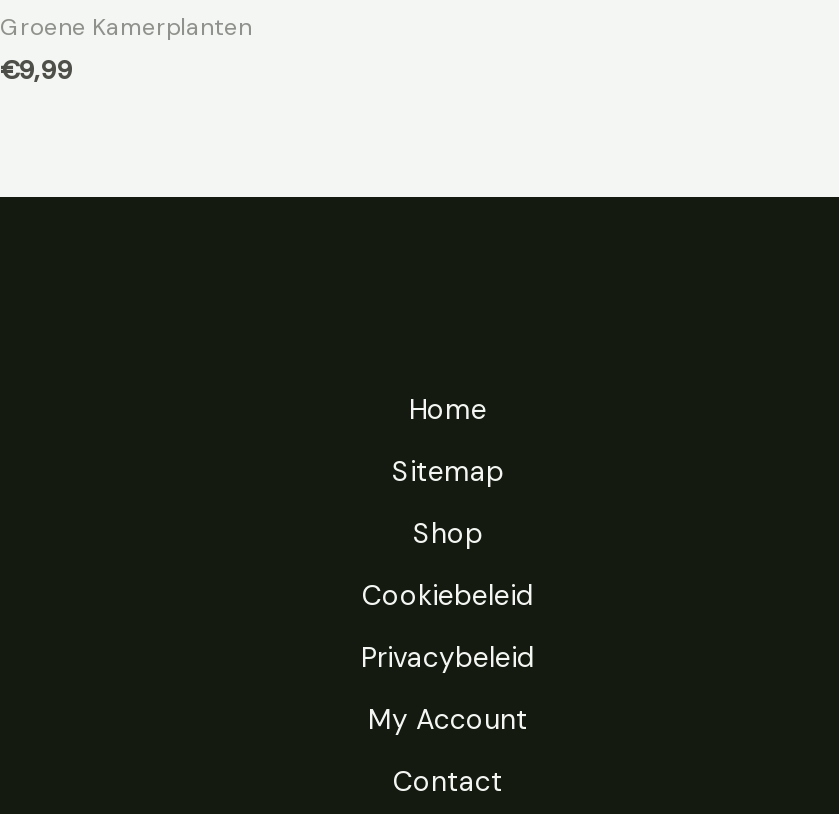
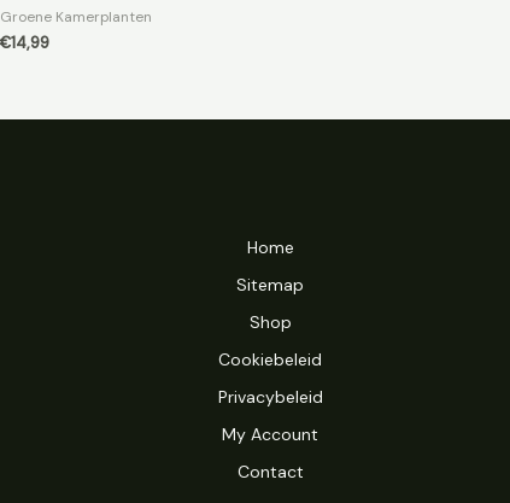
- €9,99
+ €14,99
